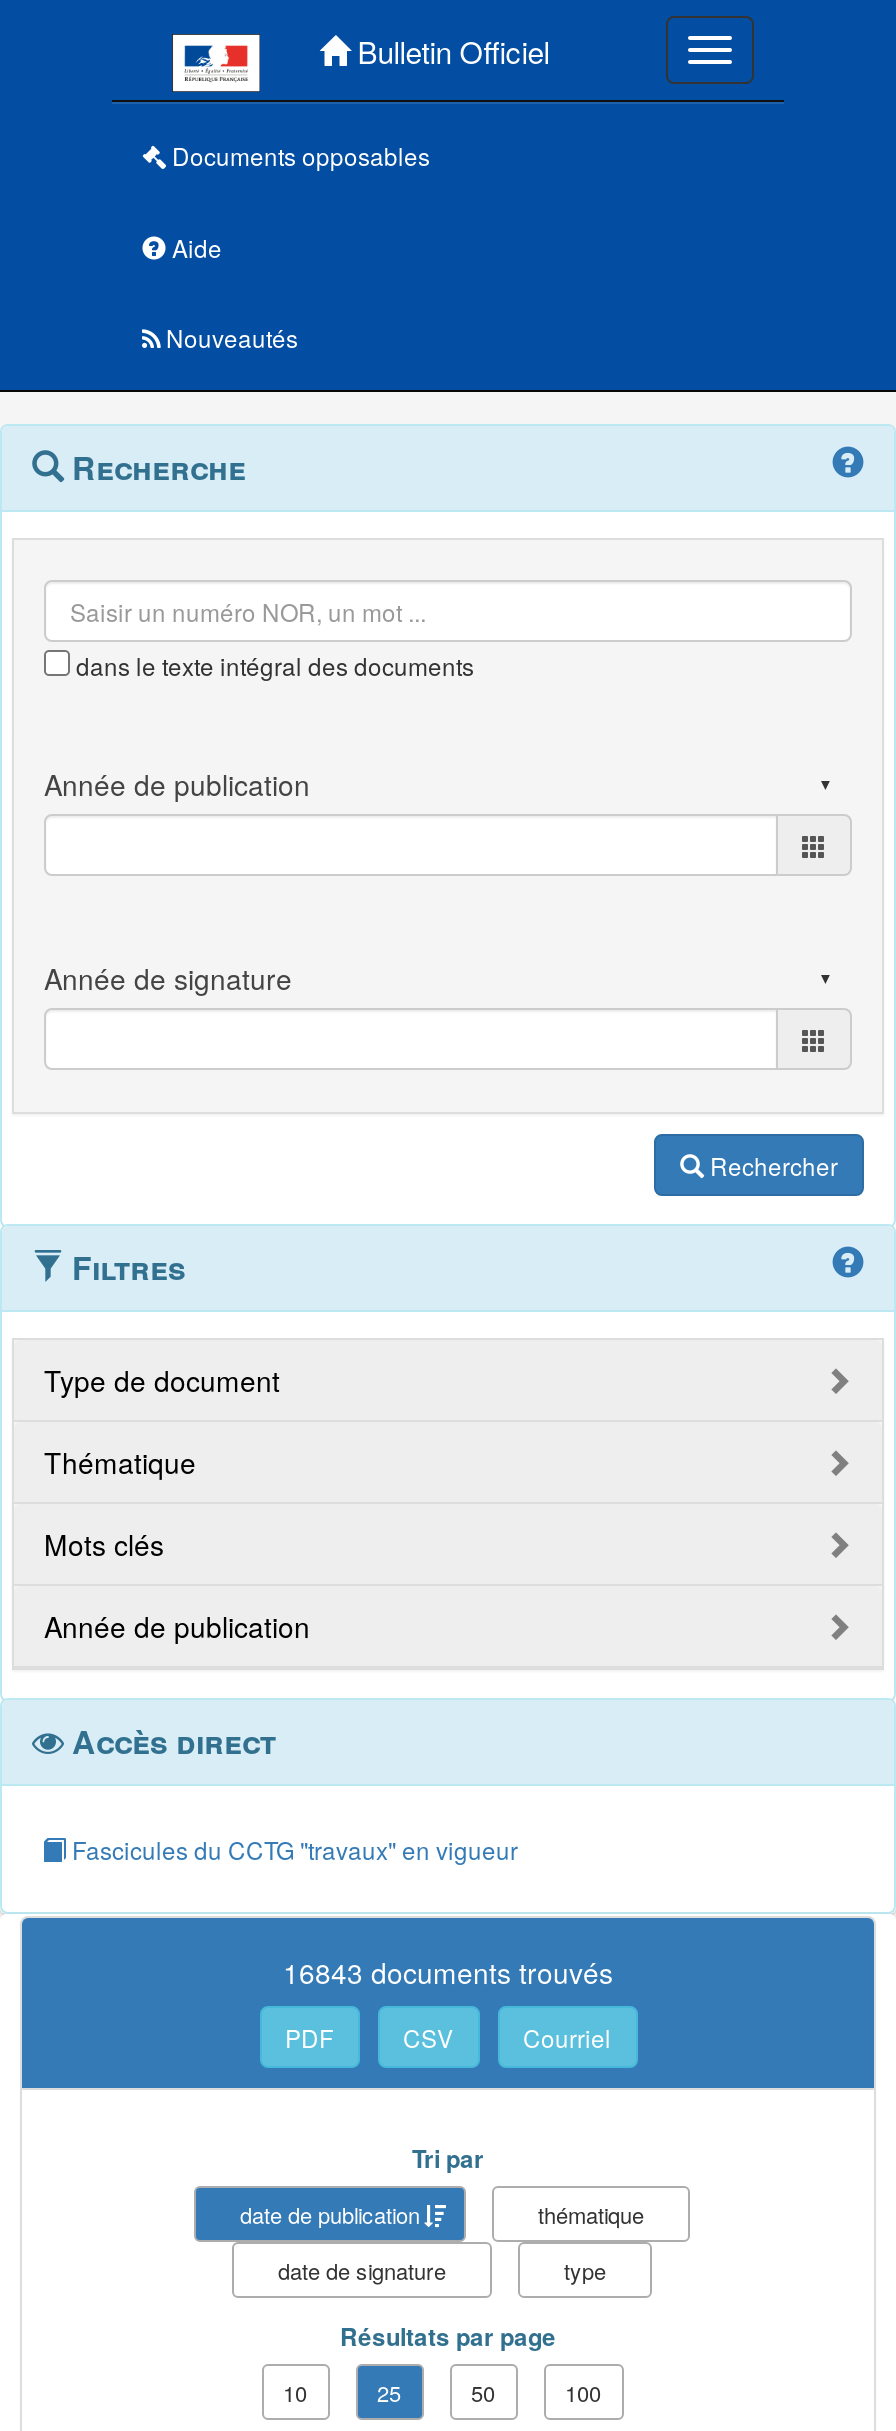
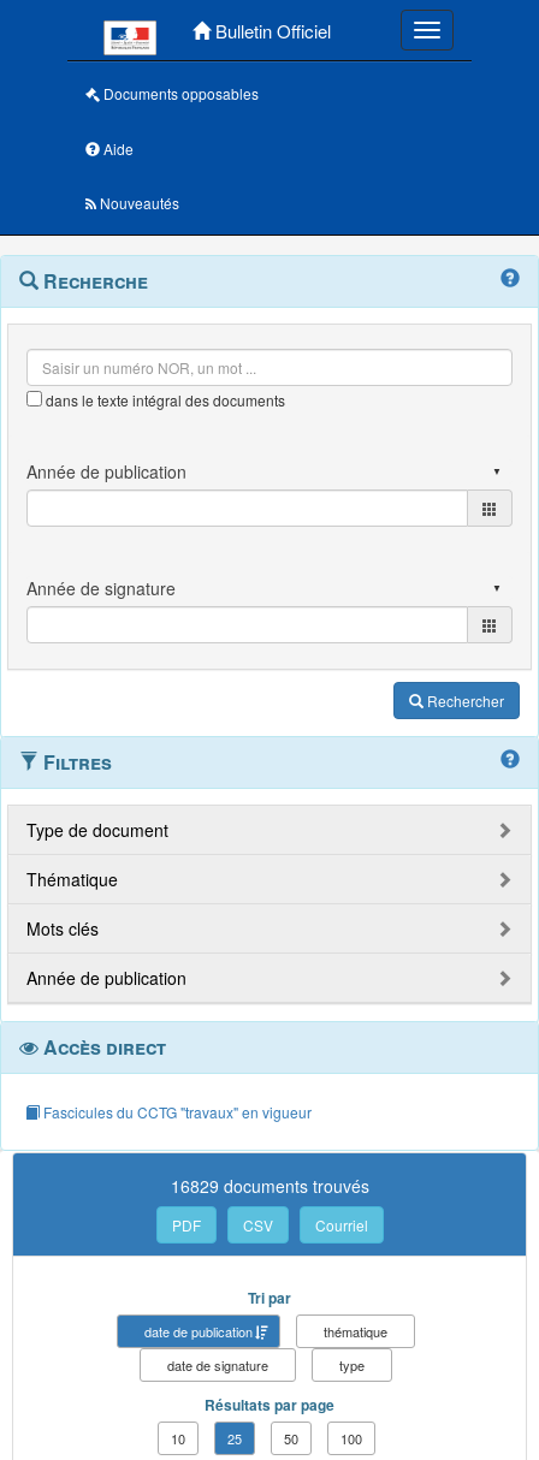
- 16843 documents trouvés
+ 16829 documents trouvés
